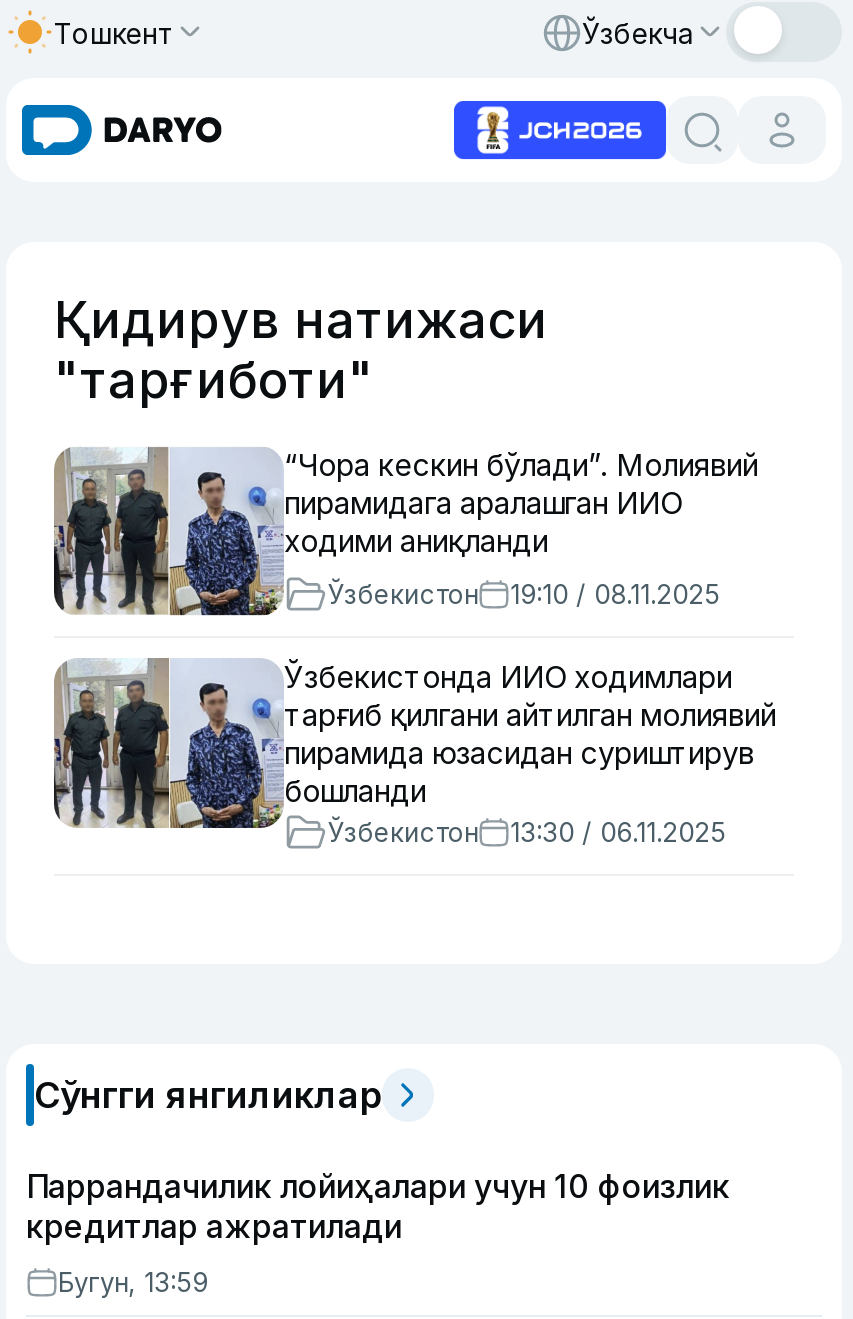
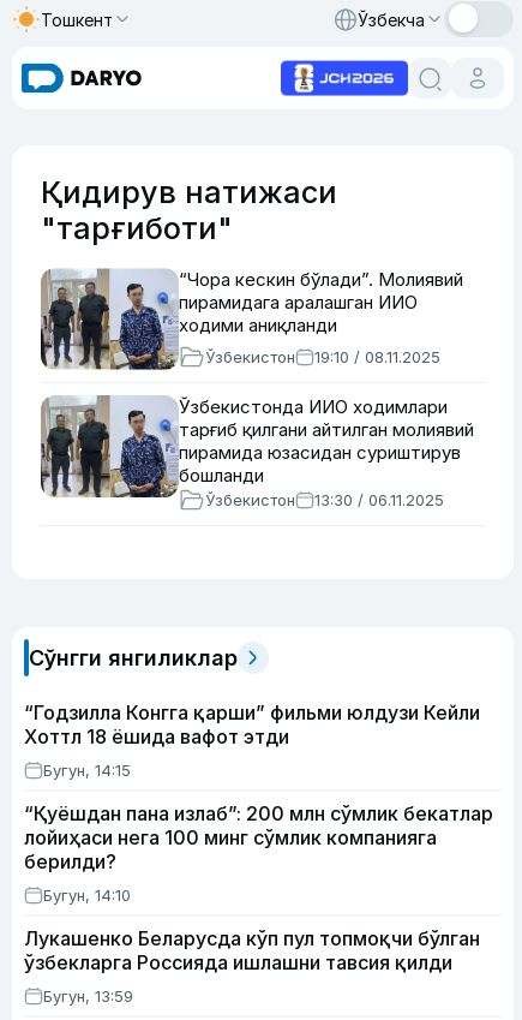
- Паррандачилик лойиҳалари учун 10 фоизлик
- кредитлар ажратилади
+ “Годзилла Конгга қарши” фильми юлдузи Кейли
+ Хоттл 18 ёшида вафот этди
+ Бугун, 14:15
+ “Қуёшдан пана излаб”: 200 млн сўмлик бекатлар
+ лойиҳаси нега 100 минг сўмлик компанияга
+ берилди?
+ Бугун, 14:10
+ Лукашенко Беларусда кўп пул топмоқчи бўлган
+ ўзбекларга Россияда ишлашни тавсия қилди
